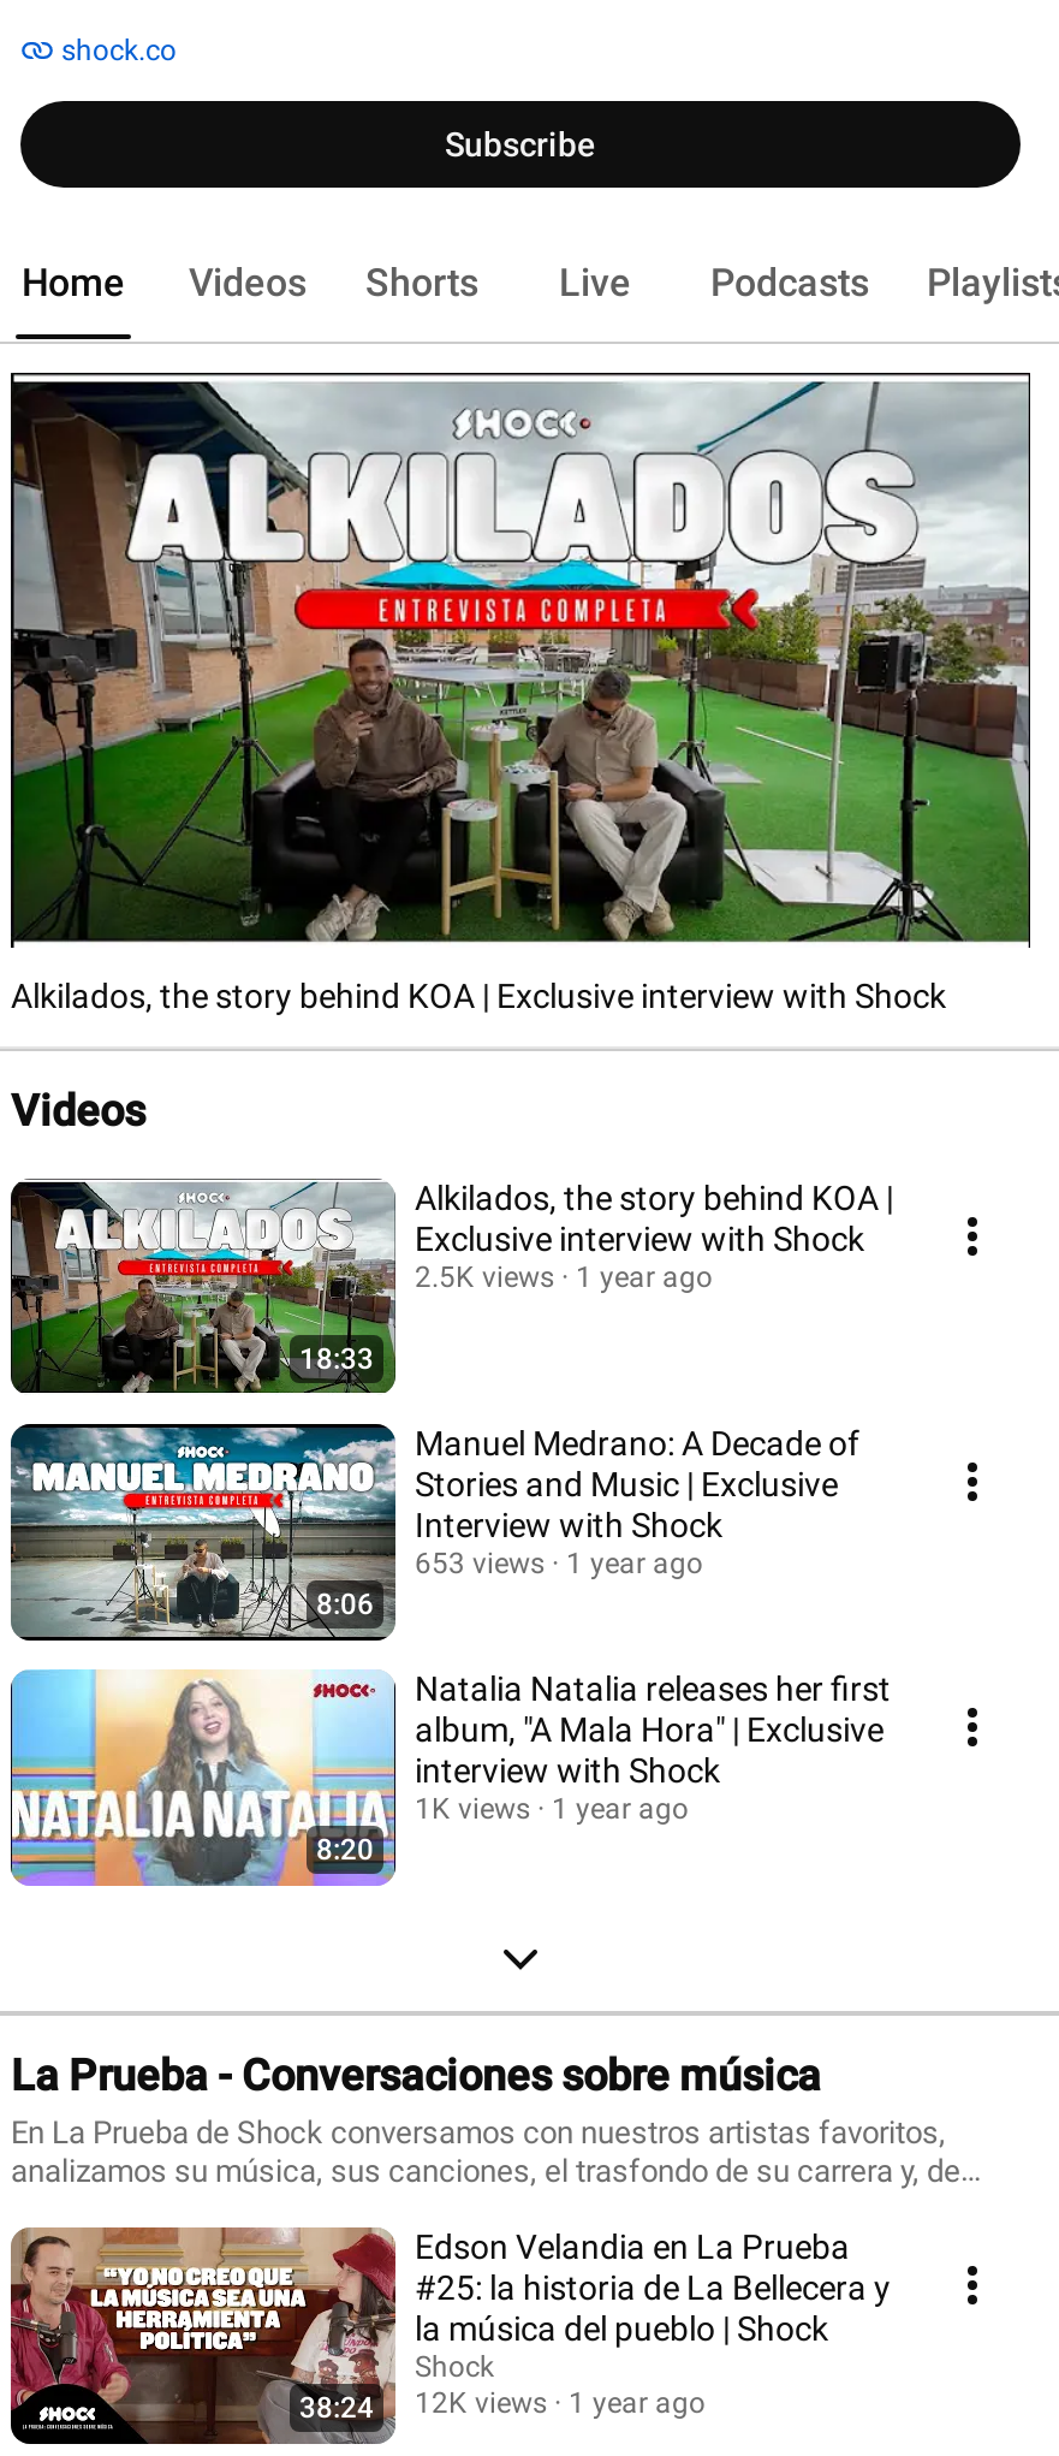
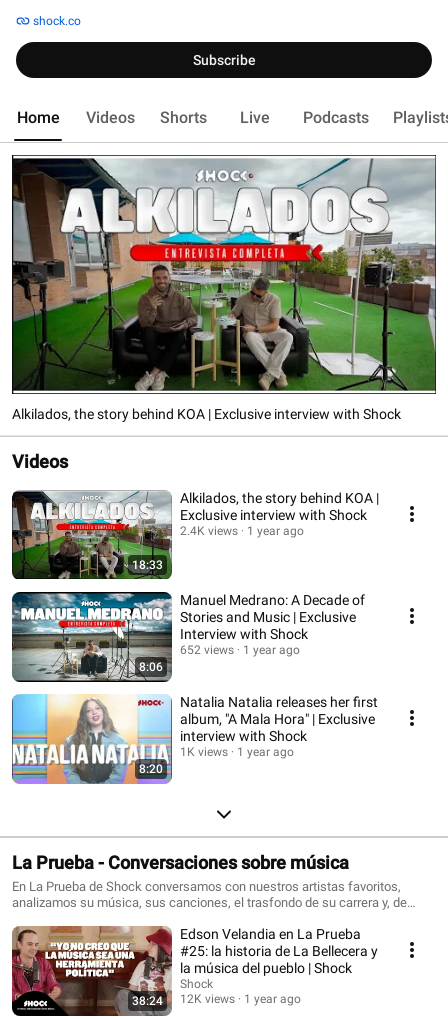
- 2.5K views 1 year ago
+ 2.4K views 1 year ago

- 653 views 1 year ago
+ 652 views 1 year ago
